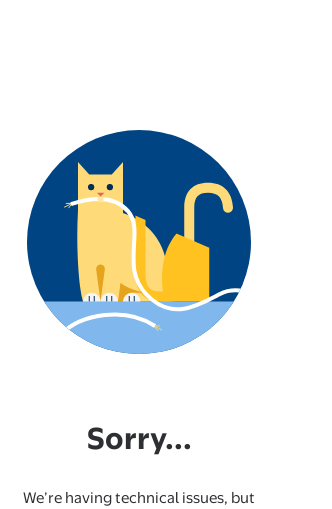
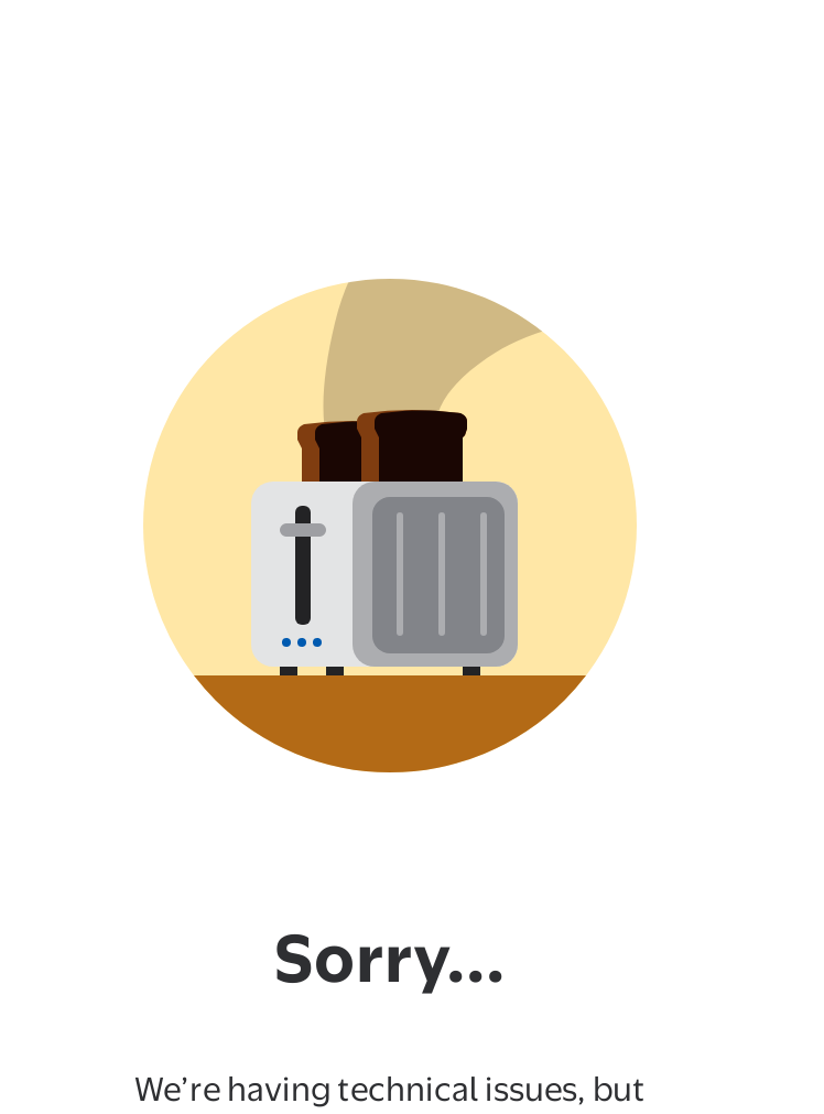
- [image]
+ [image]
